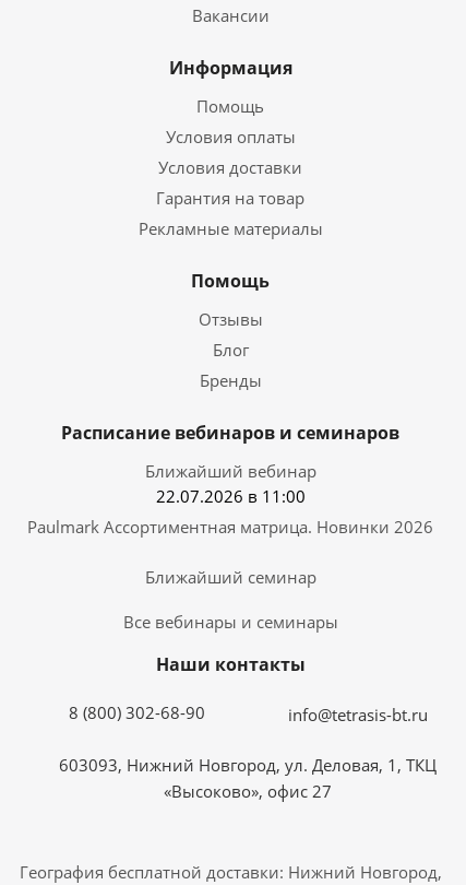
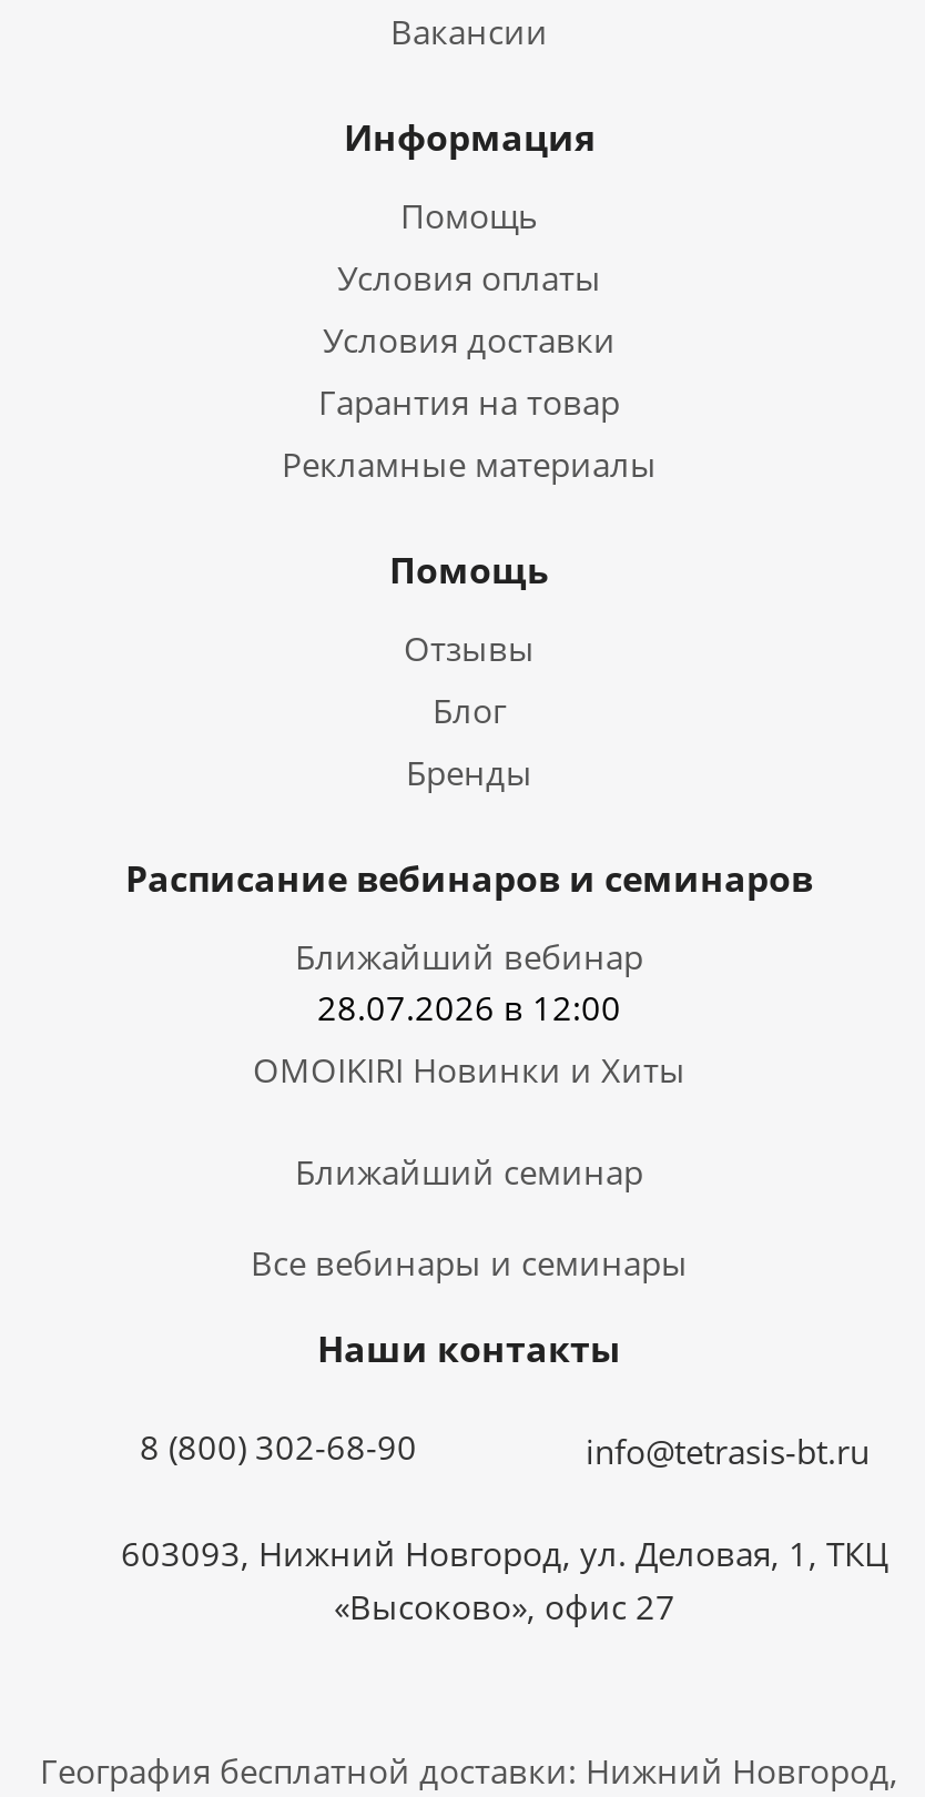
- 22.07.2026 в 11:00
- Paulmark Ассортиментная матрица. Новинки 2026
+ 28.07.2026 в 12:00
+ OMOIKIRI Новинки и Хиты
